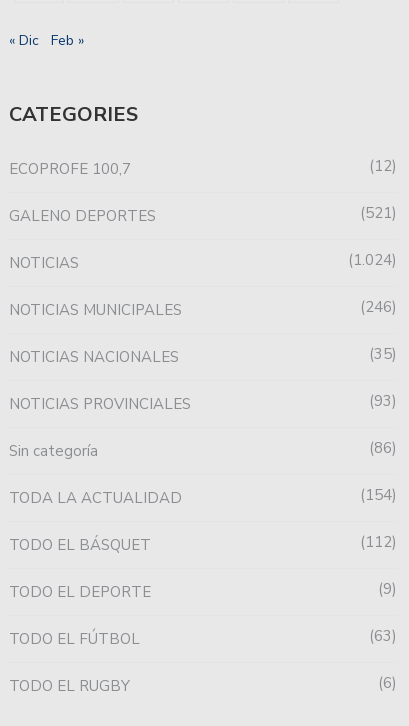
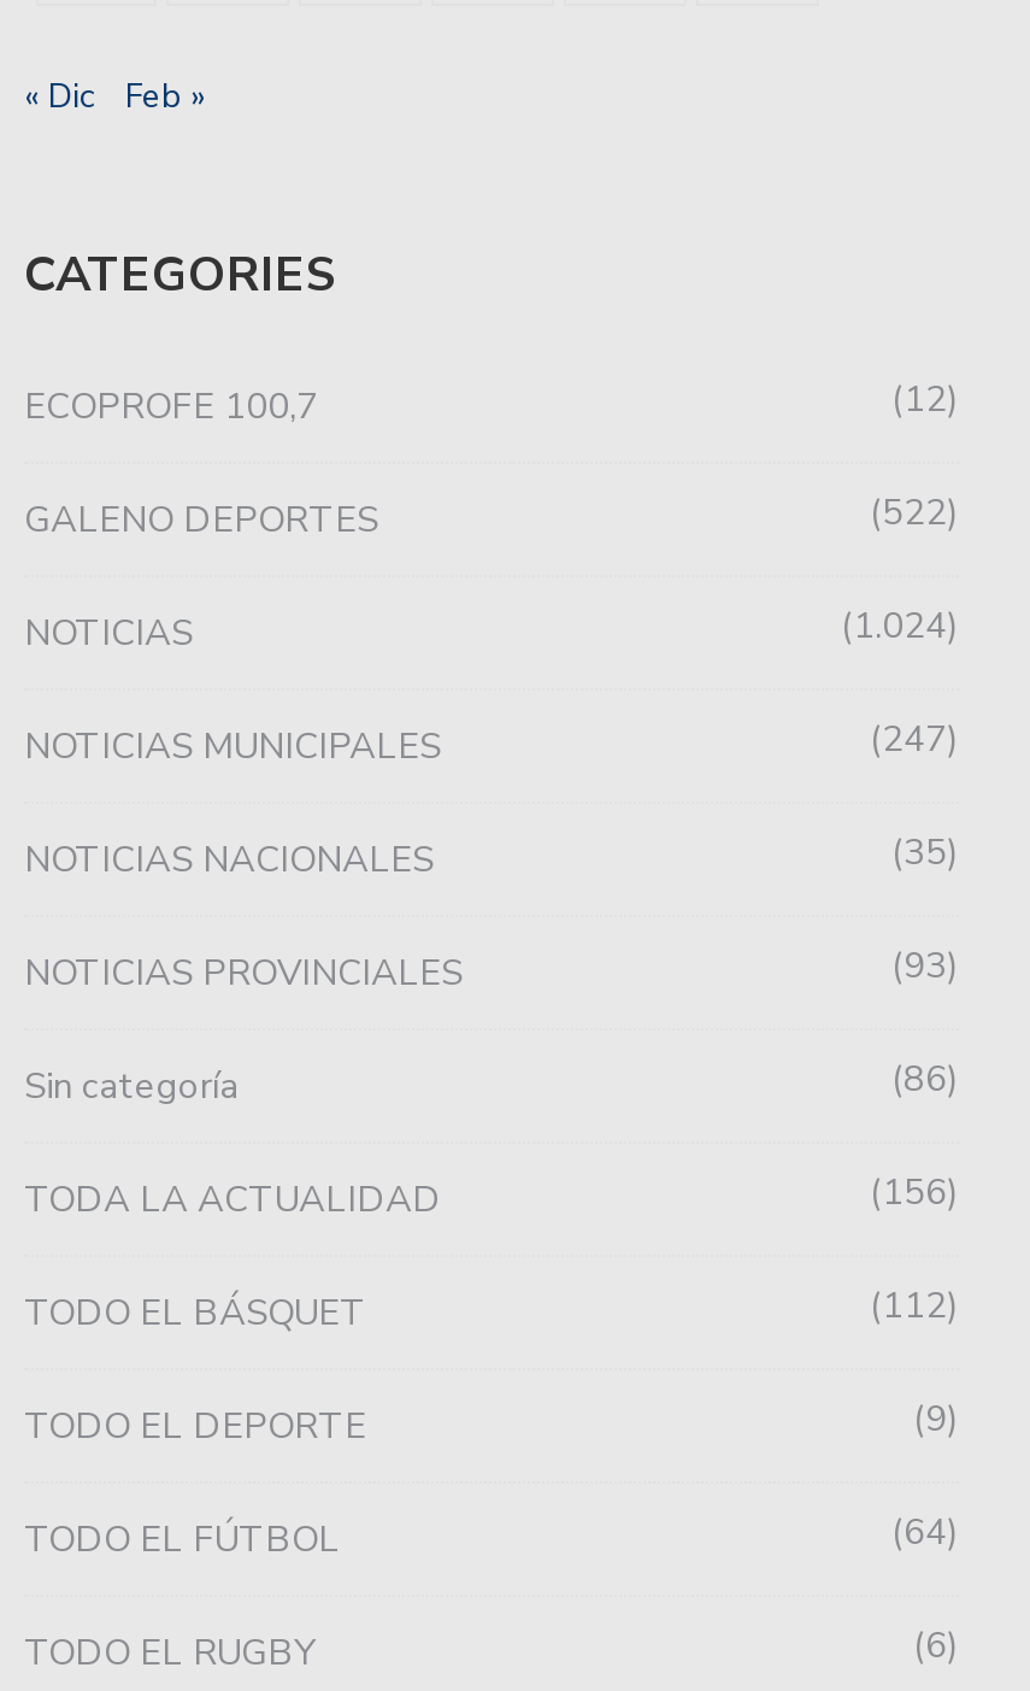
- 521
+ 522

- 246
+ 247

- 154
+ 156

- 63
+ 64
